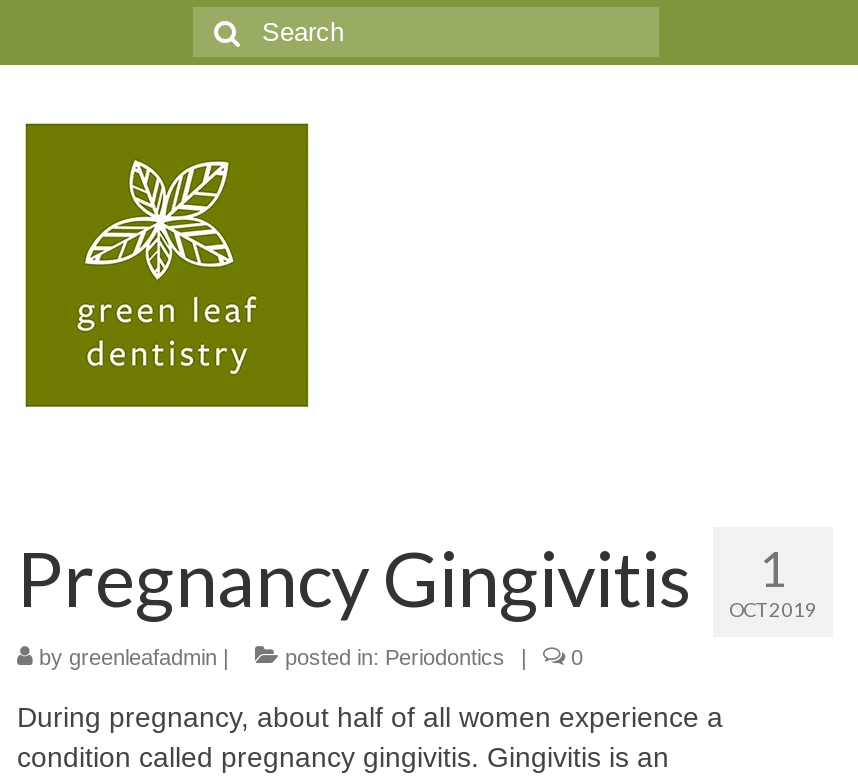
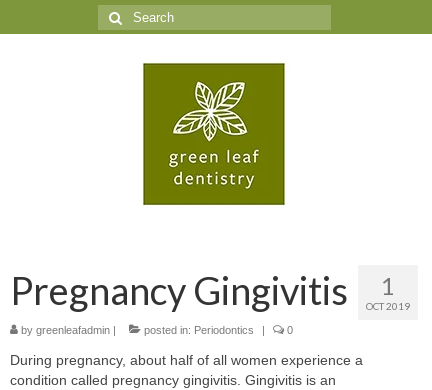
+ [image]

- [image]
